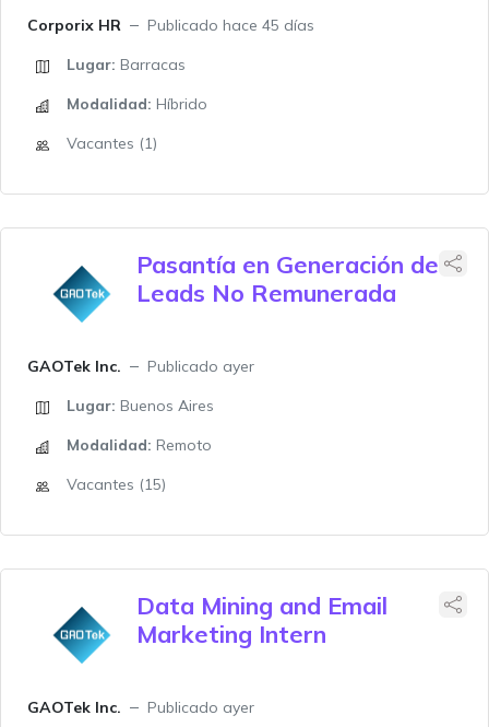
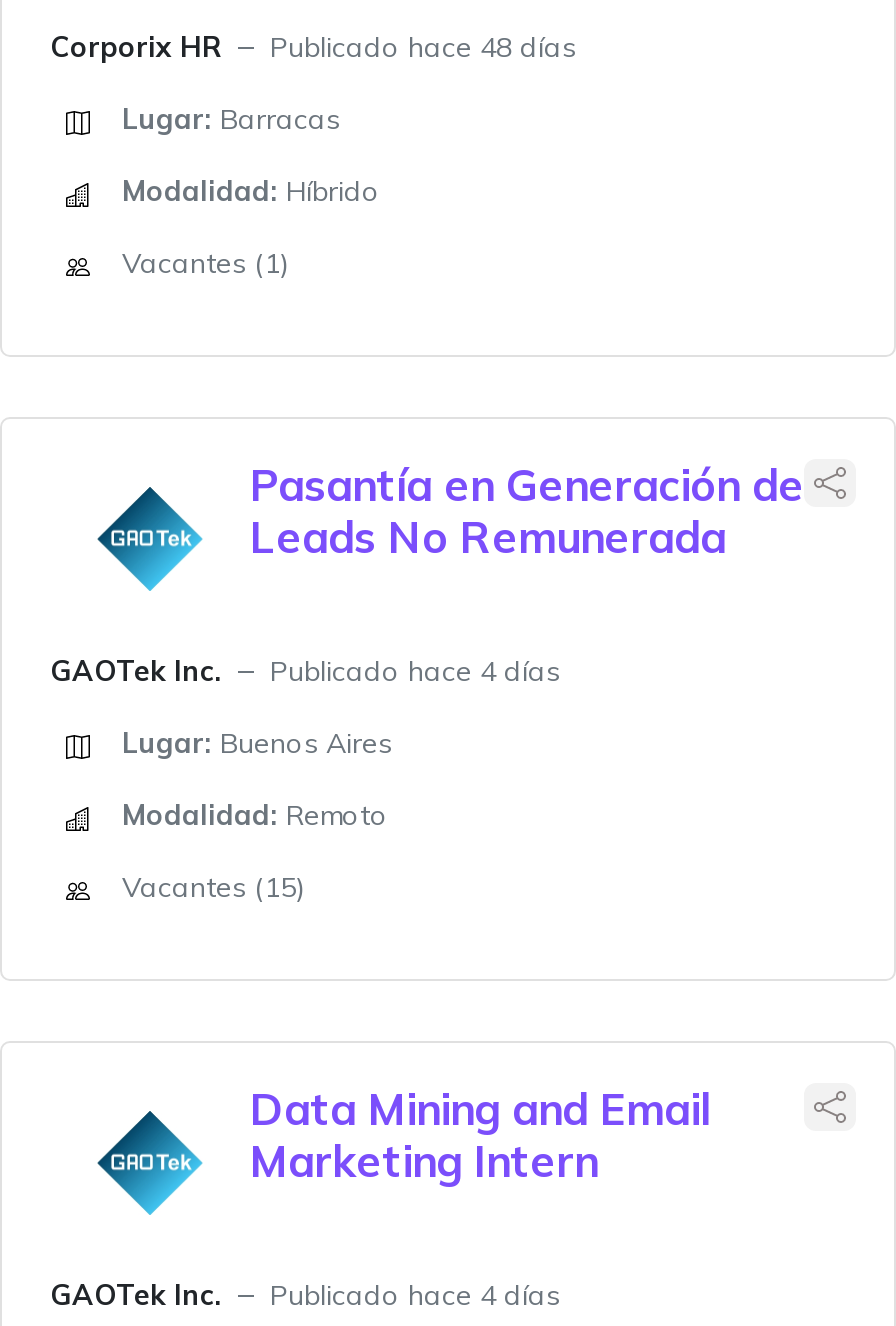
- Publicado hace 45 días
+ Publicado hace 48 días

- Publicado ayer
+ Publicado hace 4 días

- Publicado ayer
+ Publicado hace 4 días
